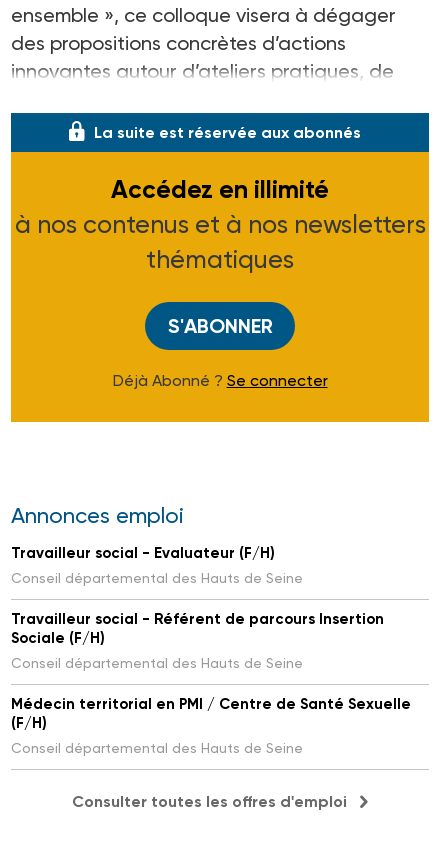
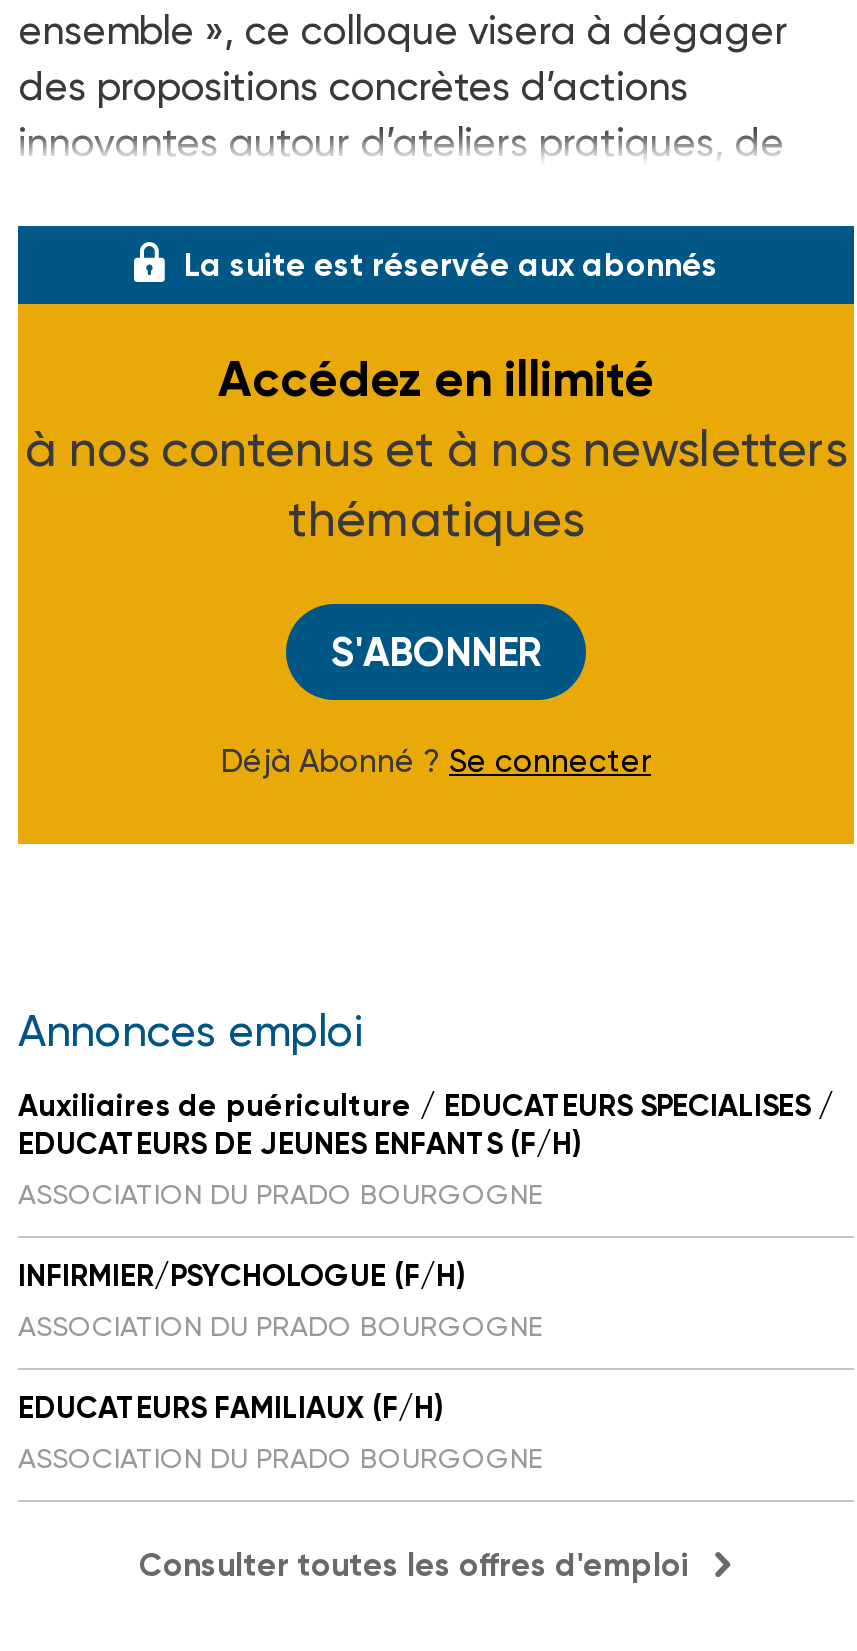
- Travailleur social - Evaluateur (F/H)
- Conseil départemental des Hauts de Seine
+ Auxiliaires de puériculture / EDUCATEURS SPECIALISES /
+ EDUCATEURS DE JEUNES ENFANTS (F/H)
+ ASSOCIATION DU PRADO BOURGOGNE

- Travailleur social - Référent de parcours Insertion
- Sociale (F/H)
- Conseil départemental des Hauts de Seine
+ INFIRMIER/PSYCHOLOGUE (F/H)
+ ASSOCIATION DU PRADO BOURGOGNE

- Médecin territorial en PMI / Centre de Santé Sexuelle
- (F/H)
- Conseil départemental des Hauts de Seine
+ EDUCATEURS FAMILIAUX (F/H)
+ ASSOCIATION DU PRADO BOURGOGNE
